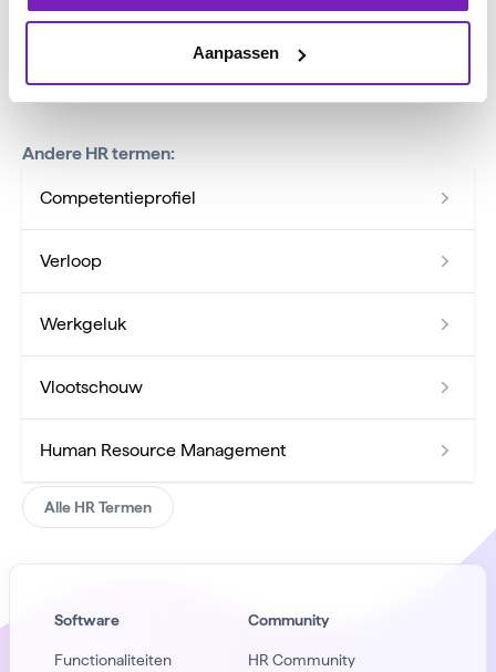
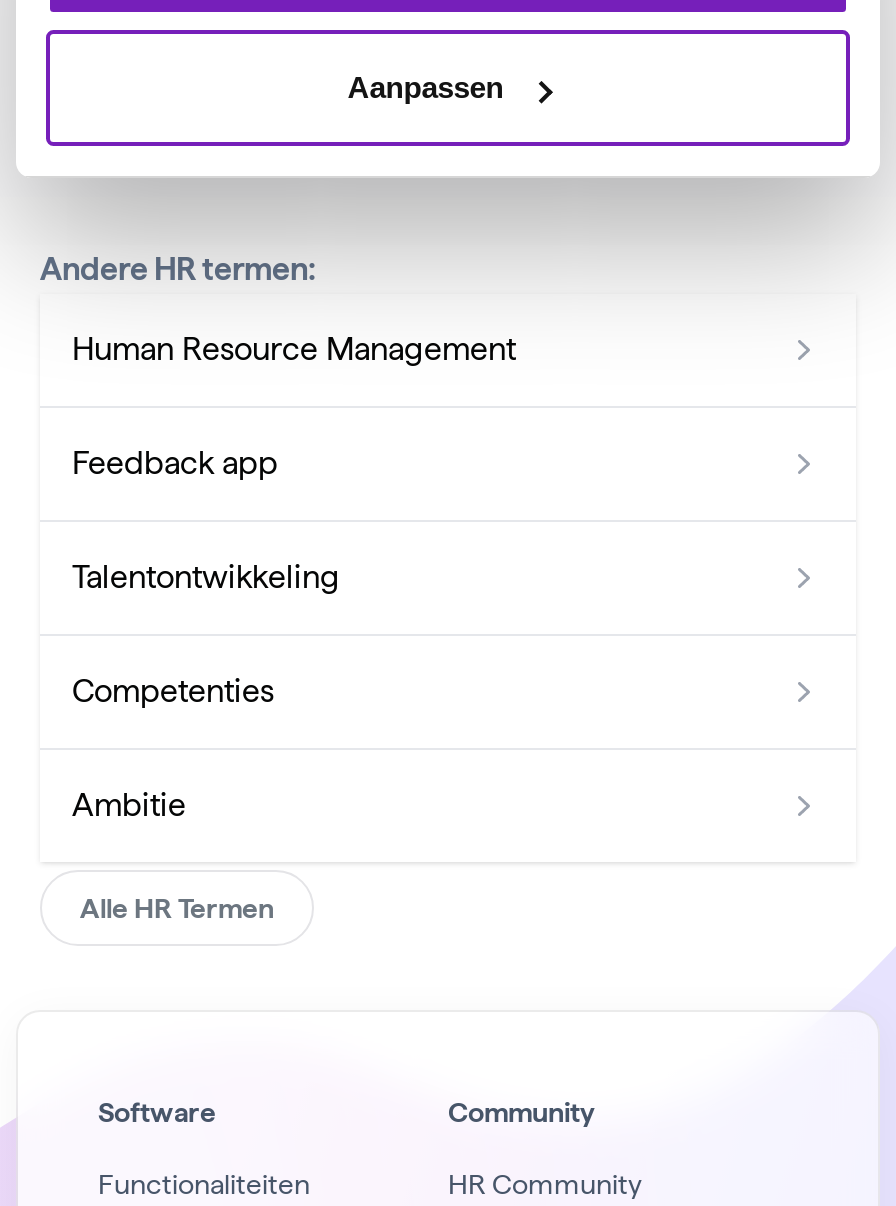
- Competentieprofiel
- Verloop
- Werkgeluk
- Vlootschouw

moved up: Human Resource Management

+ Feedback app
+ Talentontwikkeling
+ Competenties
+ Ambitie
